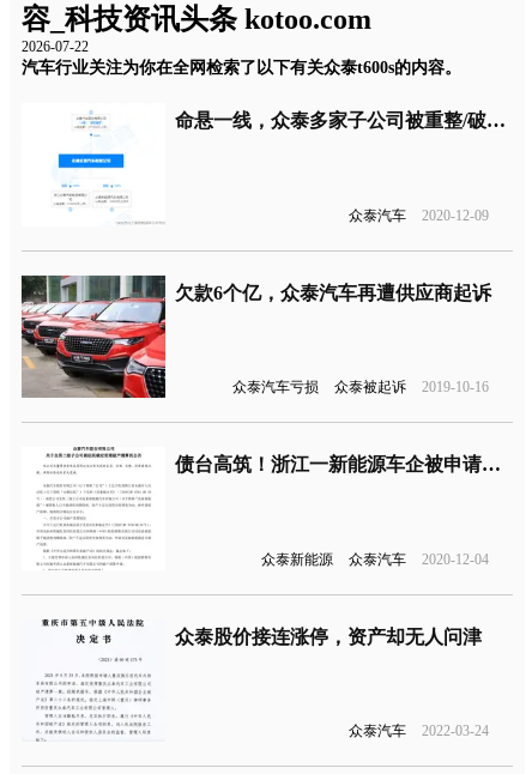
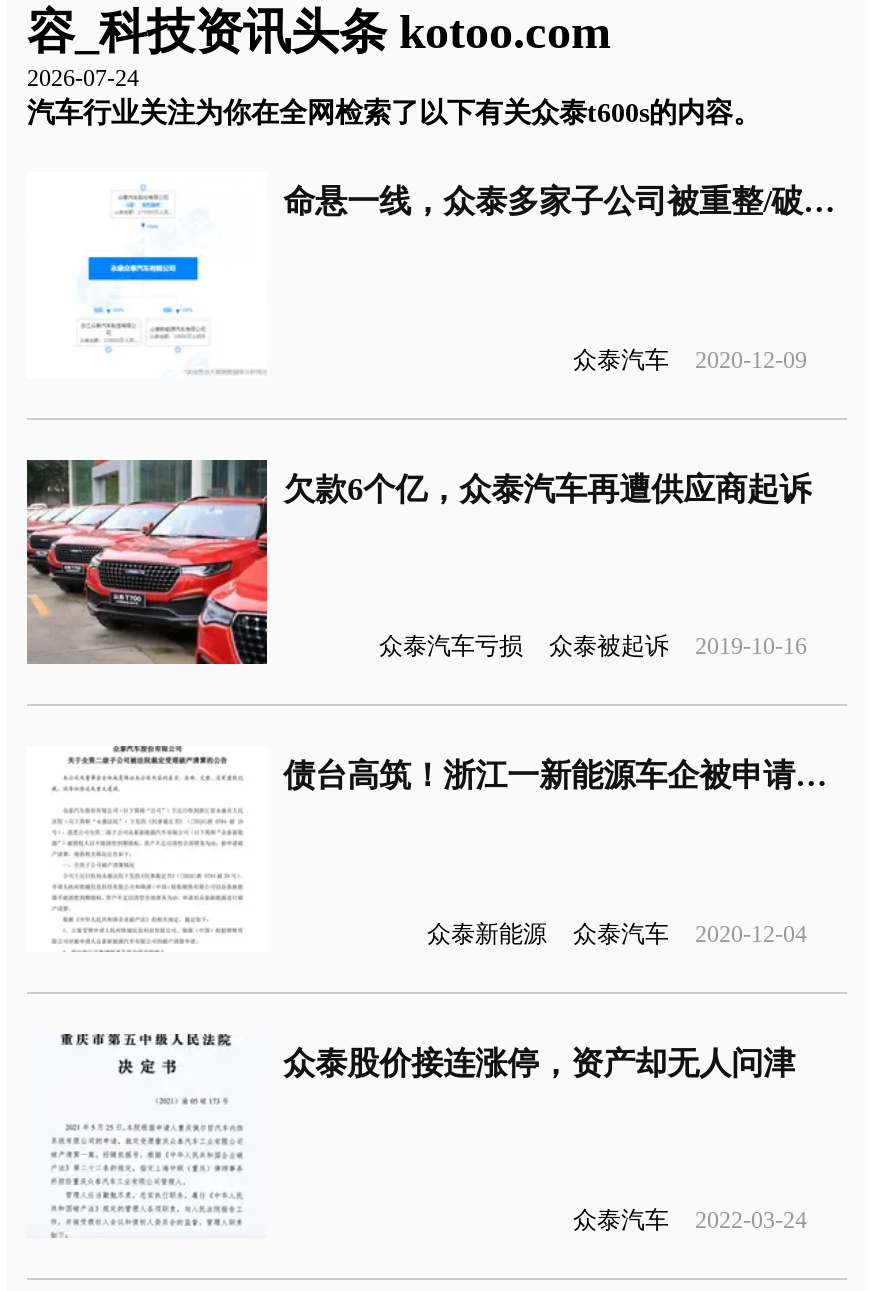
- 2026-07-22
+ 2026-07-24
